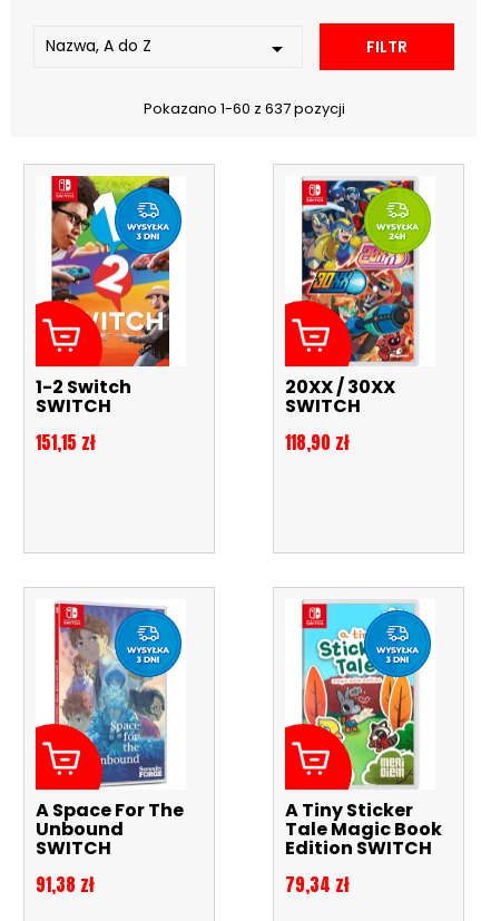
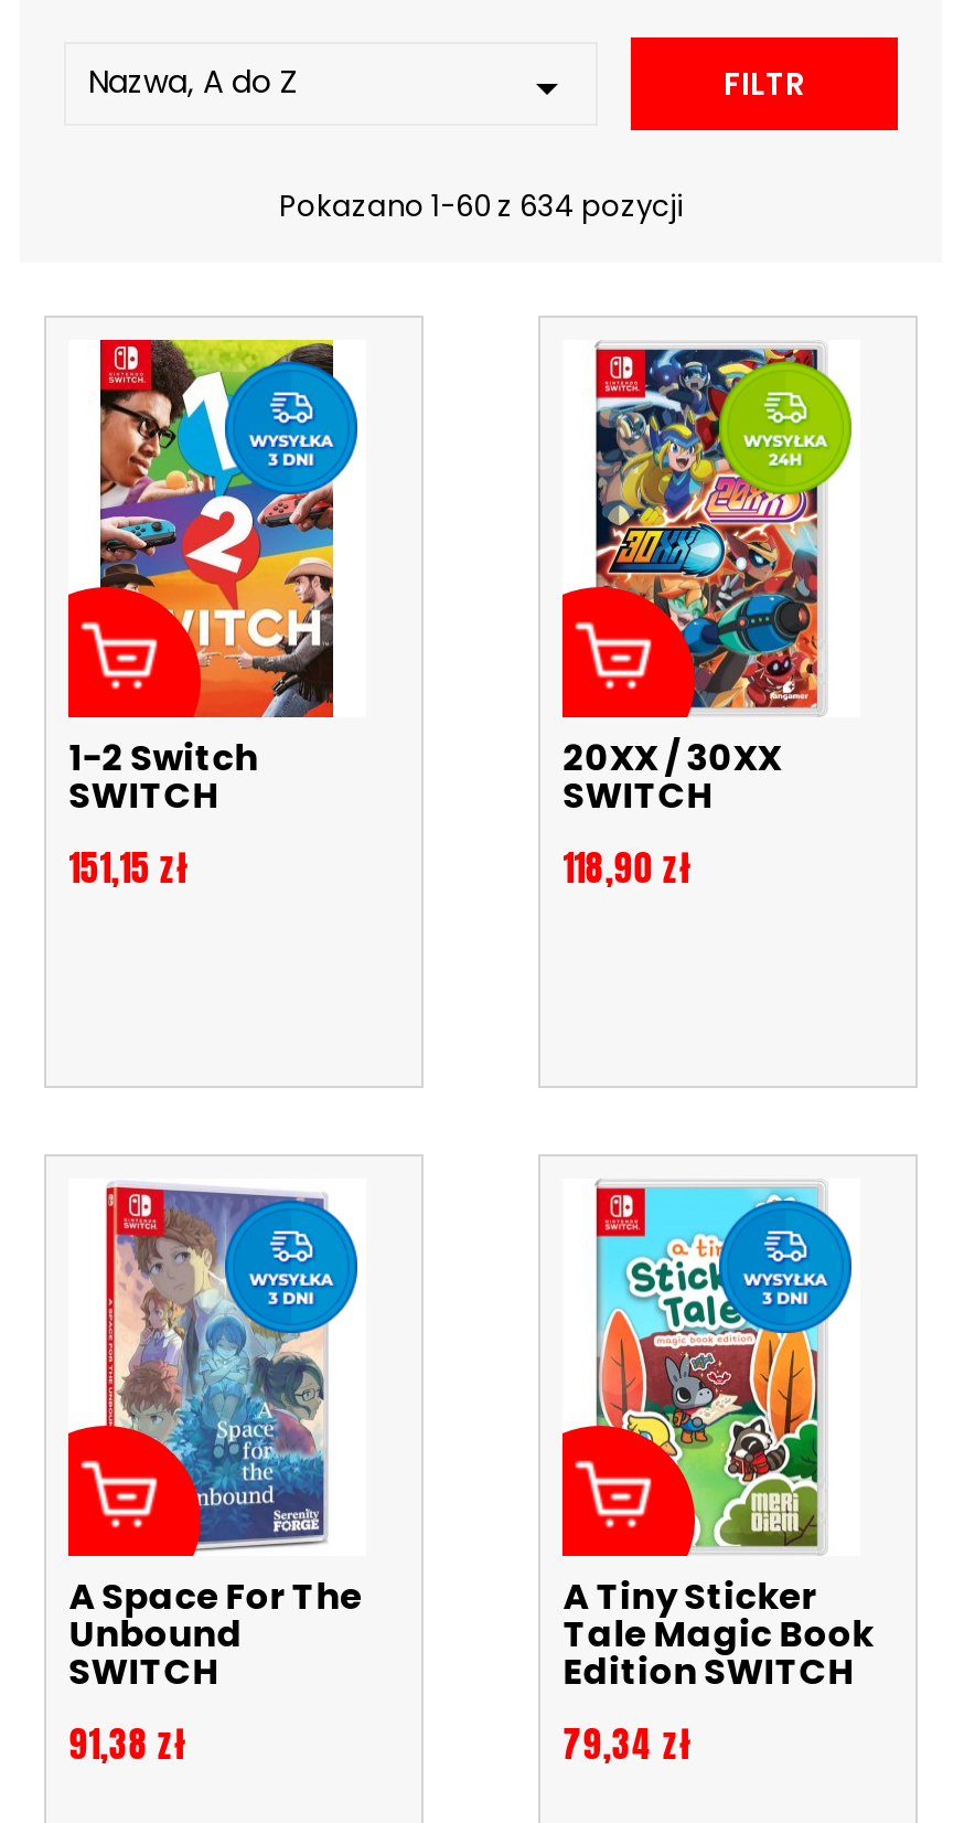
- Pokazano 1-60 z 637 pozycji
+ Pokazano 1-60 z 634 pozycji
